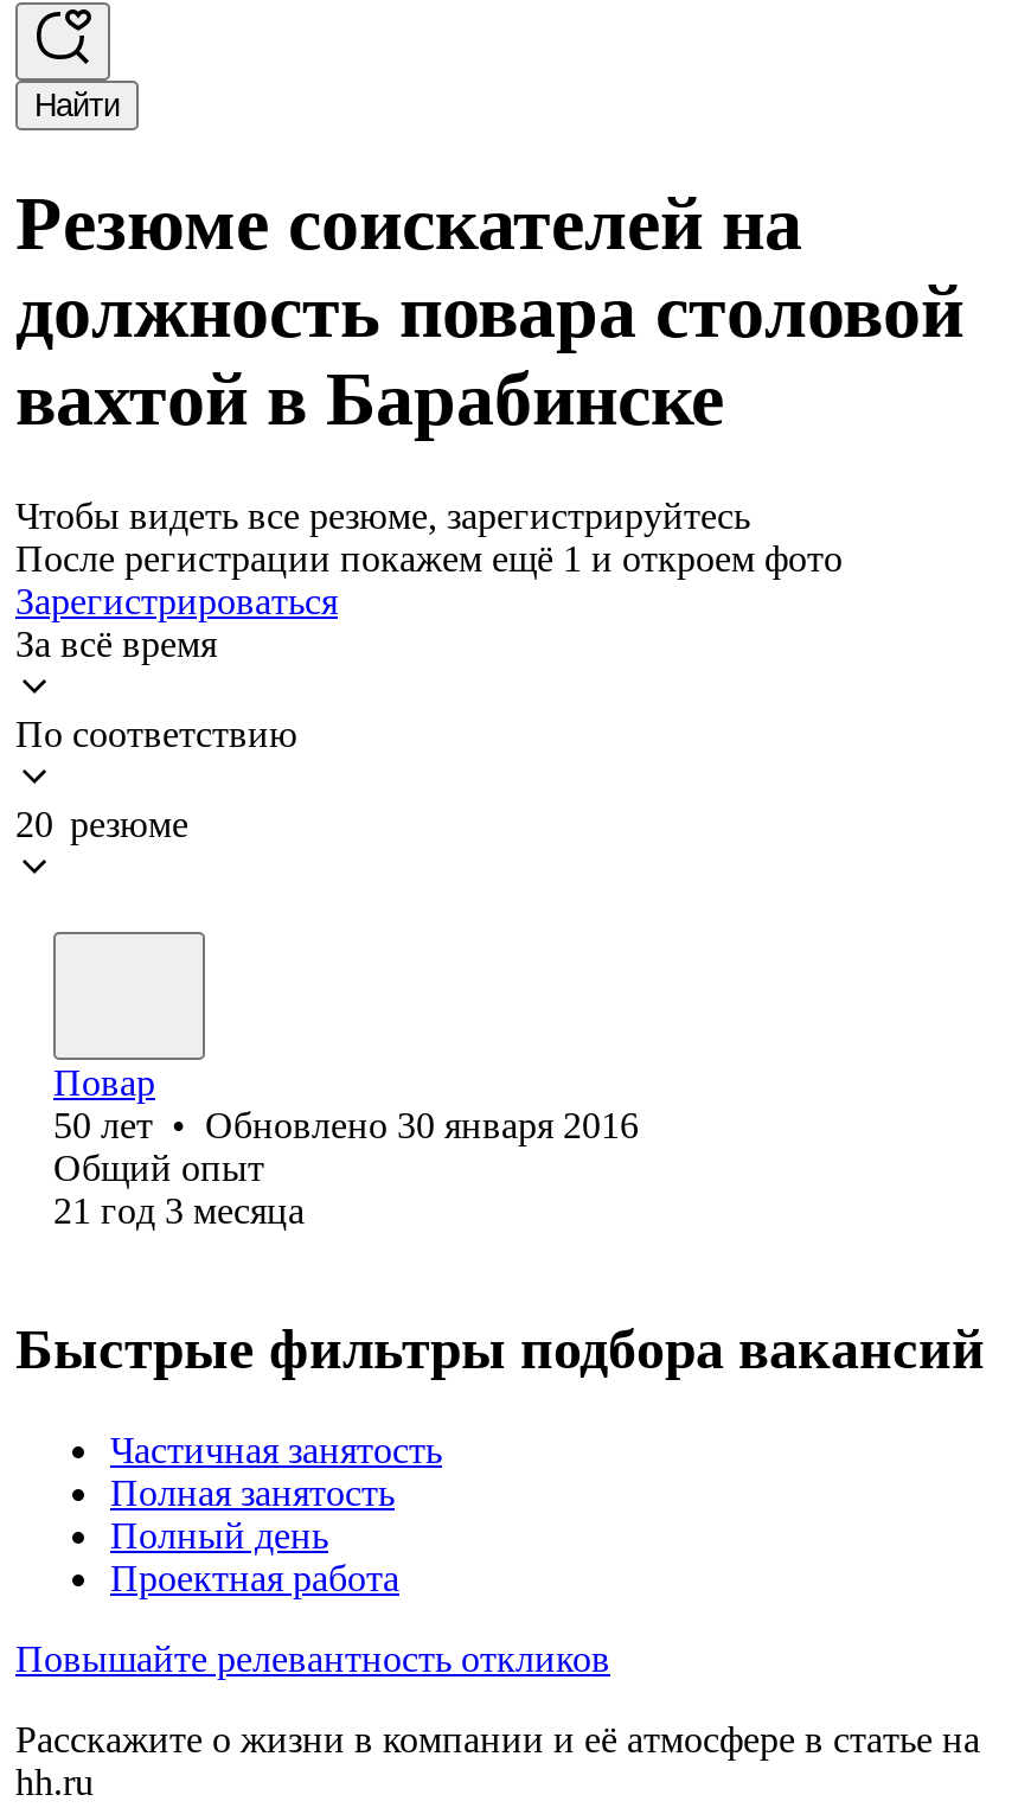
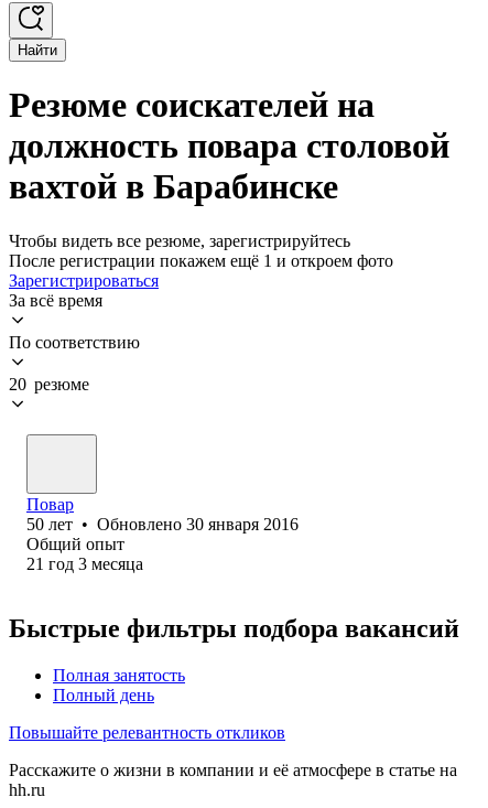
- Частичная занятость

- Проектная работа
